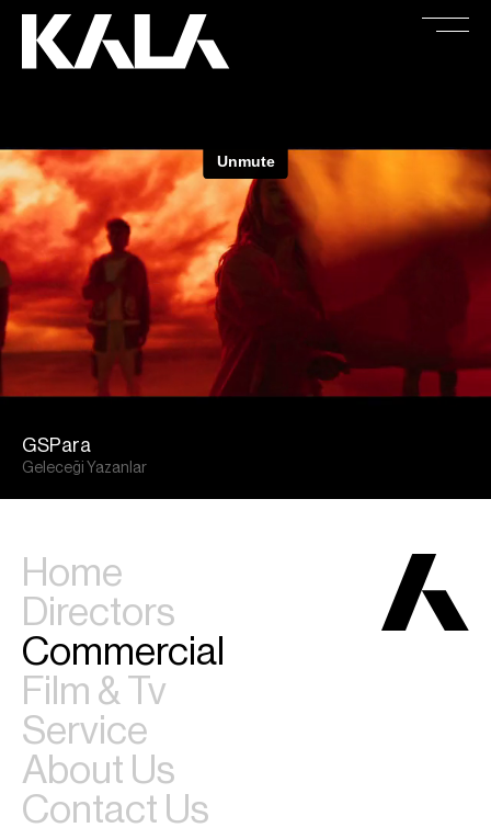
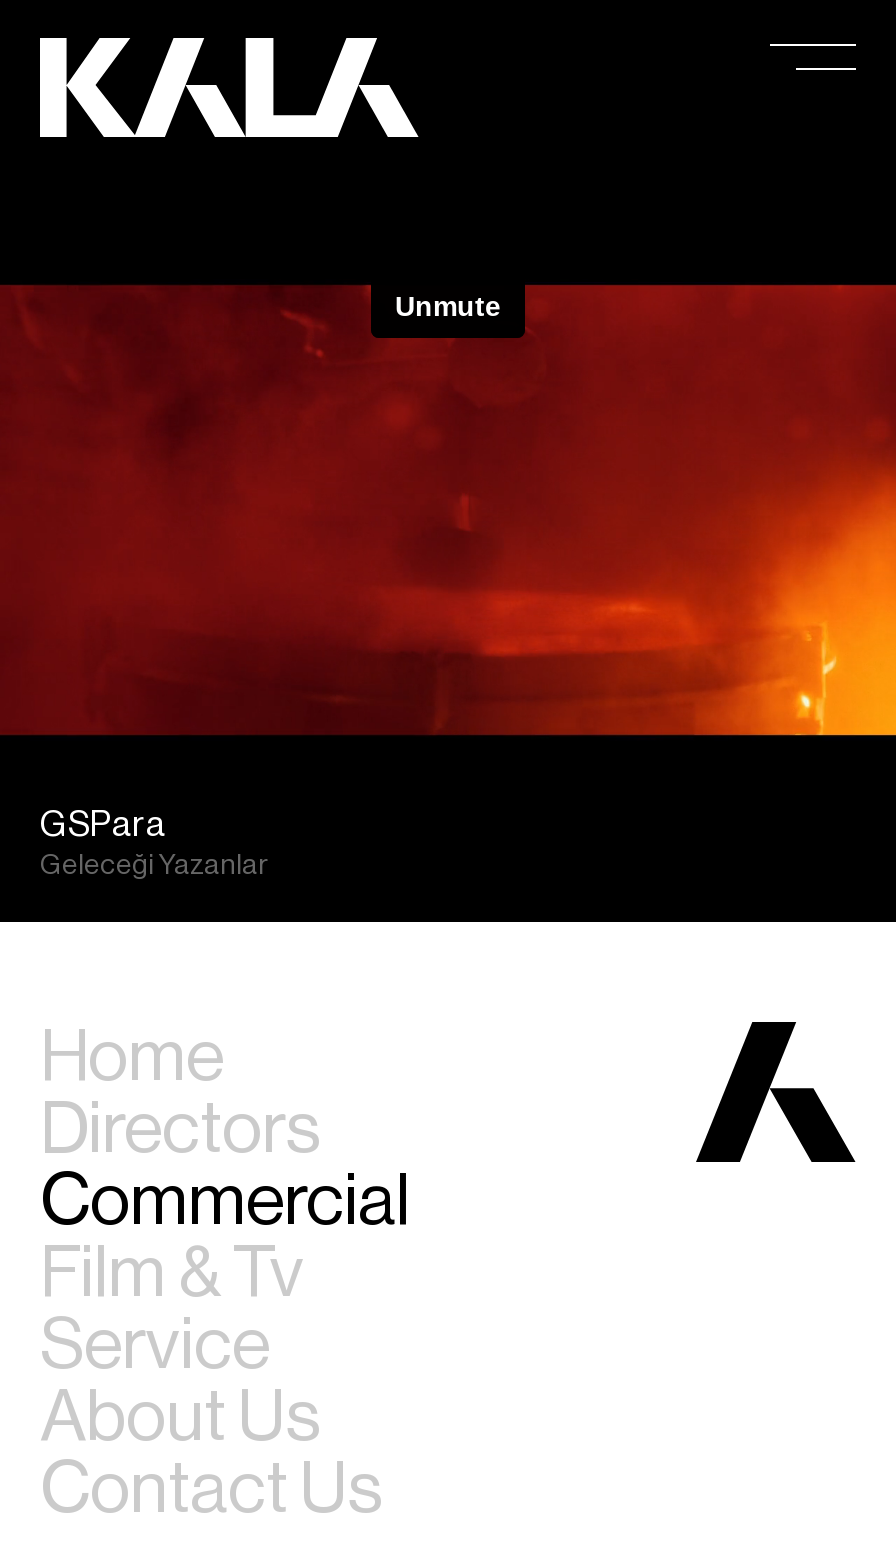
- [image]
+ [image]
